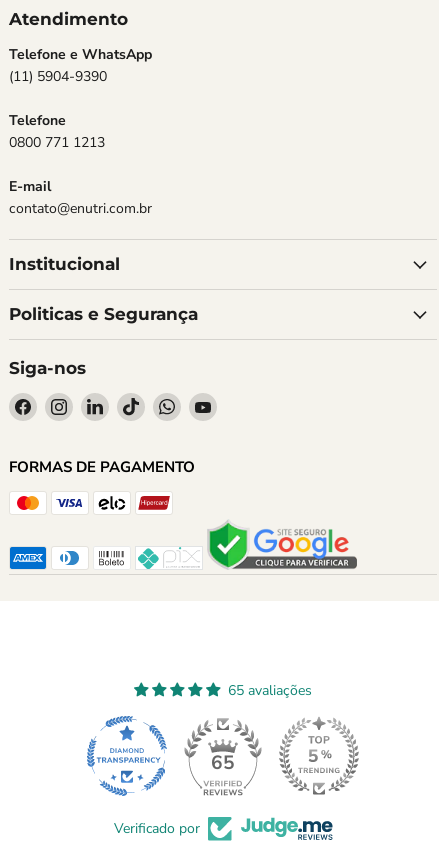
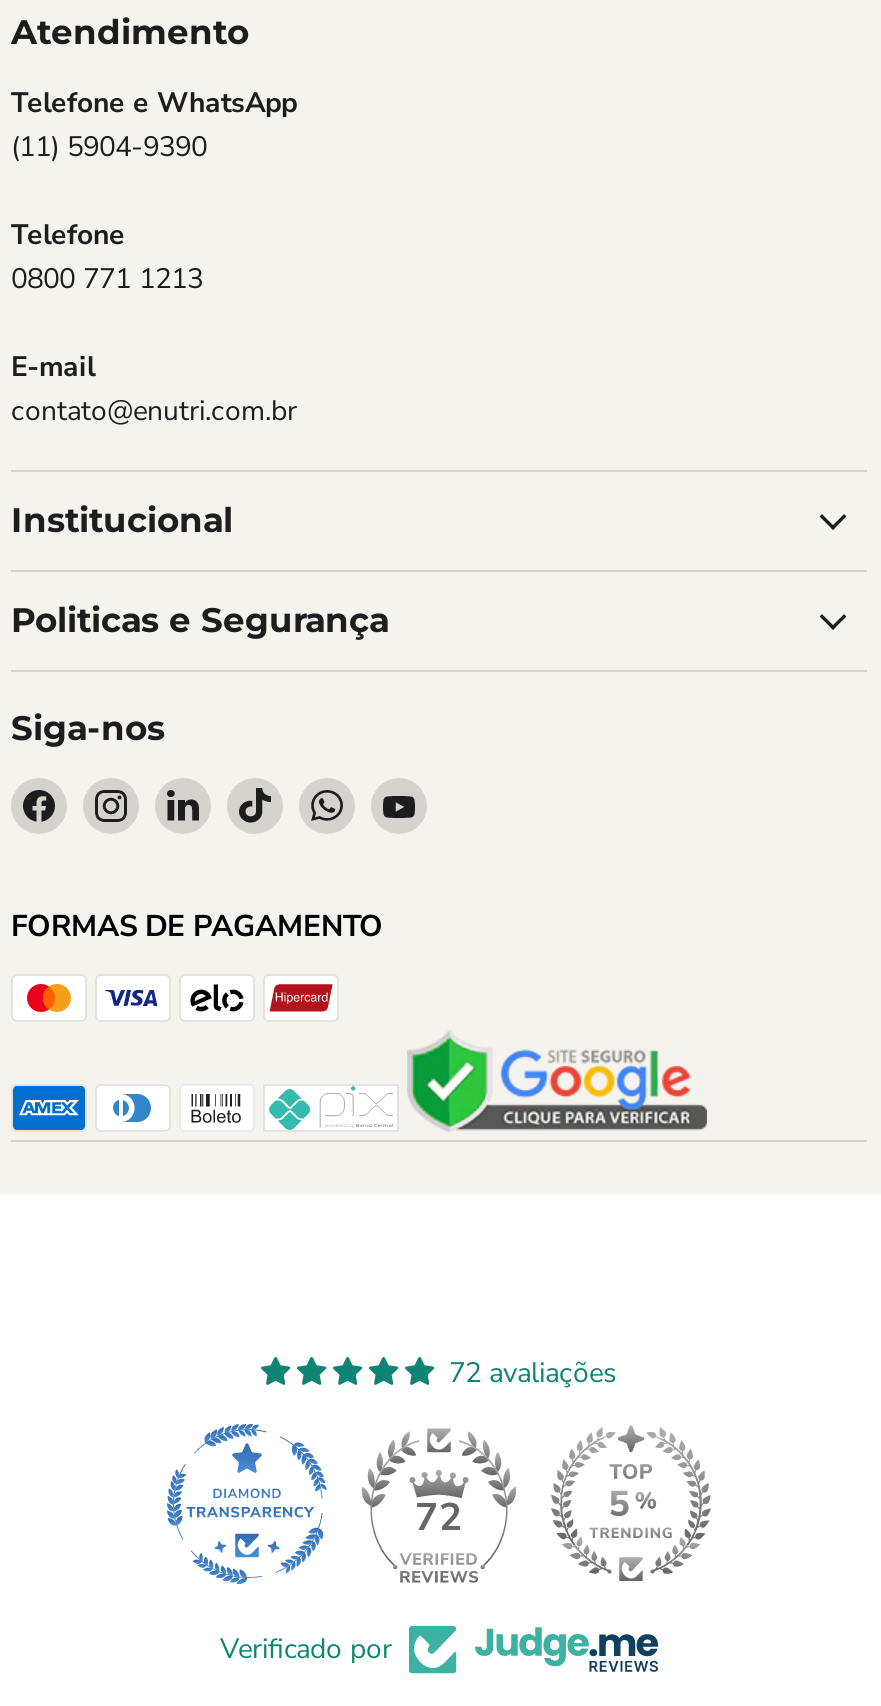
- 65 avaliações
+ 72 avaliações

- 65
+ 72
